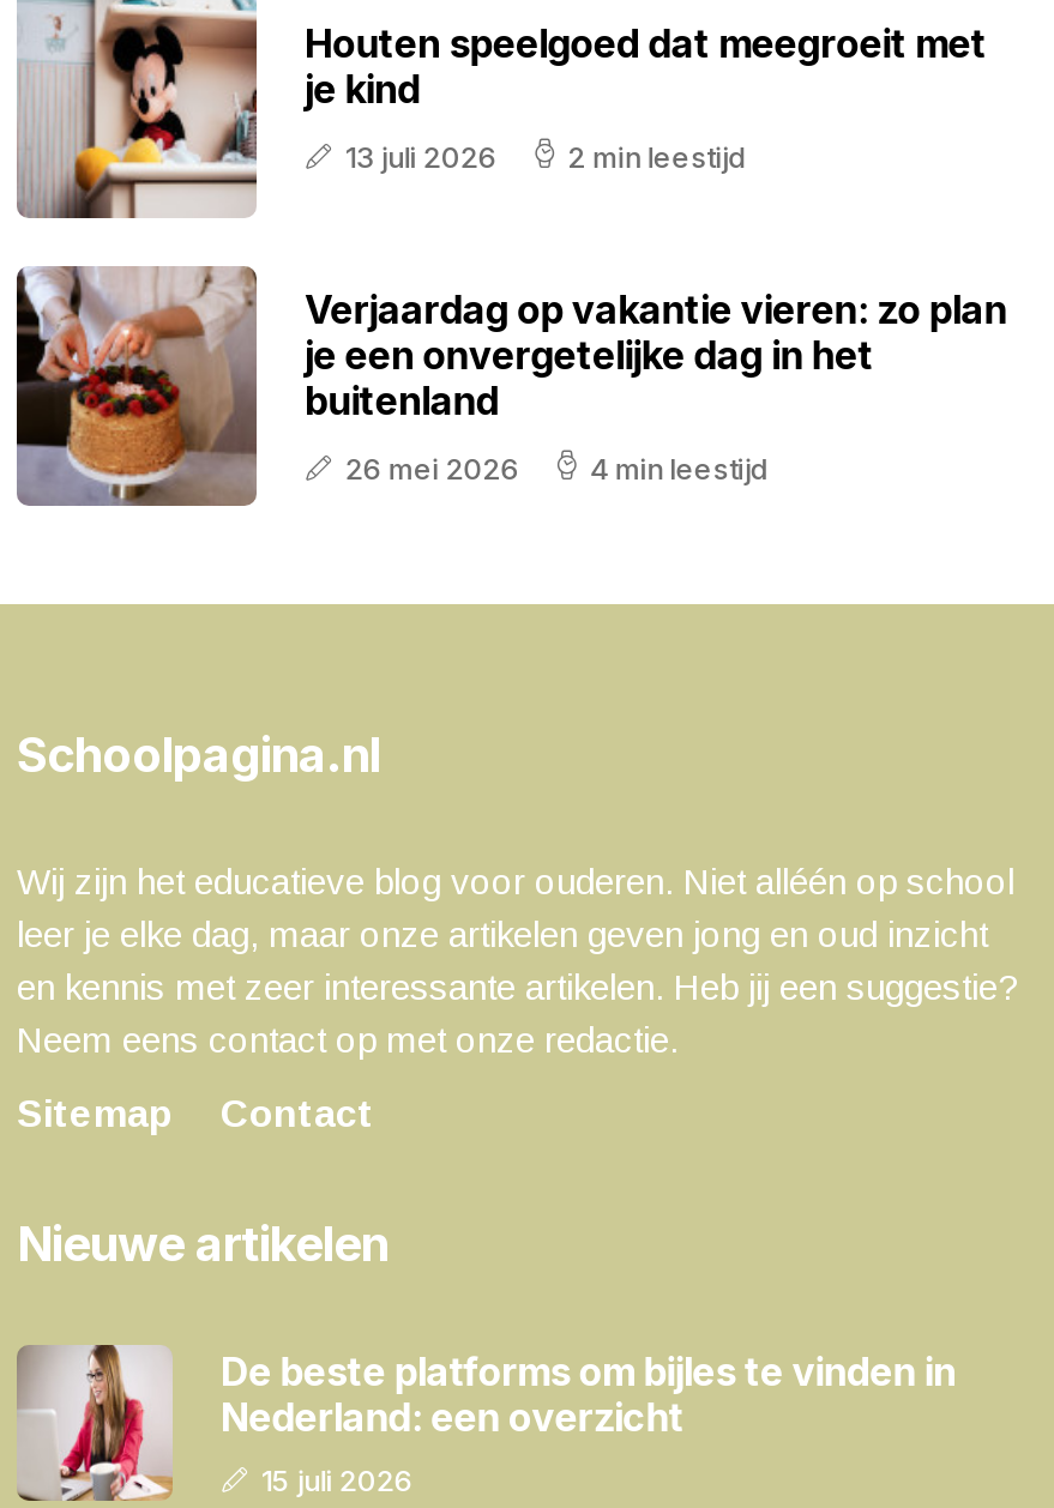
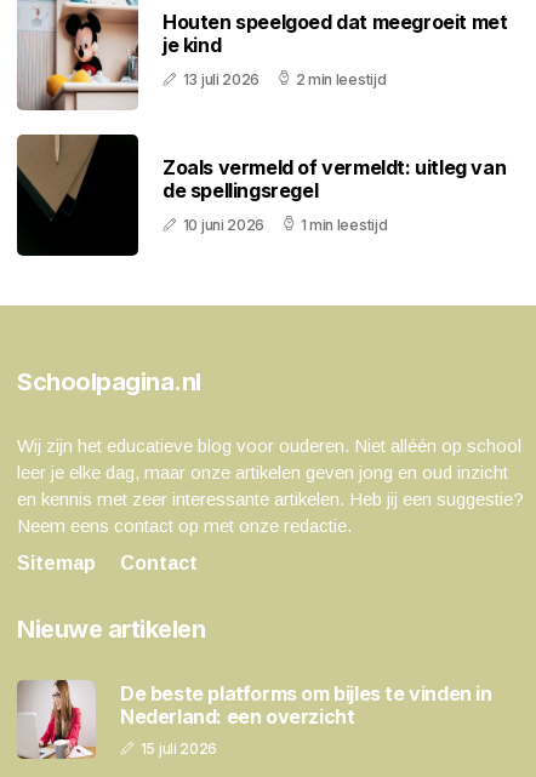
- [image]
- Verjaardag op vakantie vieren: zo plan
- je een onvergetelijke dag in het
- buitenland
+ [image]
+ Zoals vermeld of vermeldt: uitleg van
+ de spellingsregel

- 26 mei 2026
- 4 min leestijd
+ 10 juni 2026
+ 1 min leestijd
